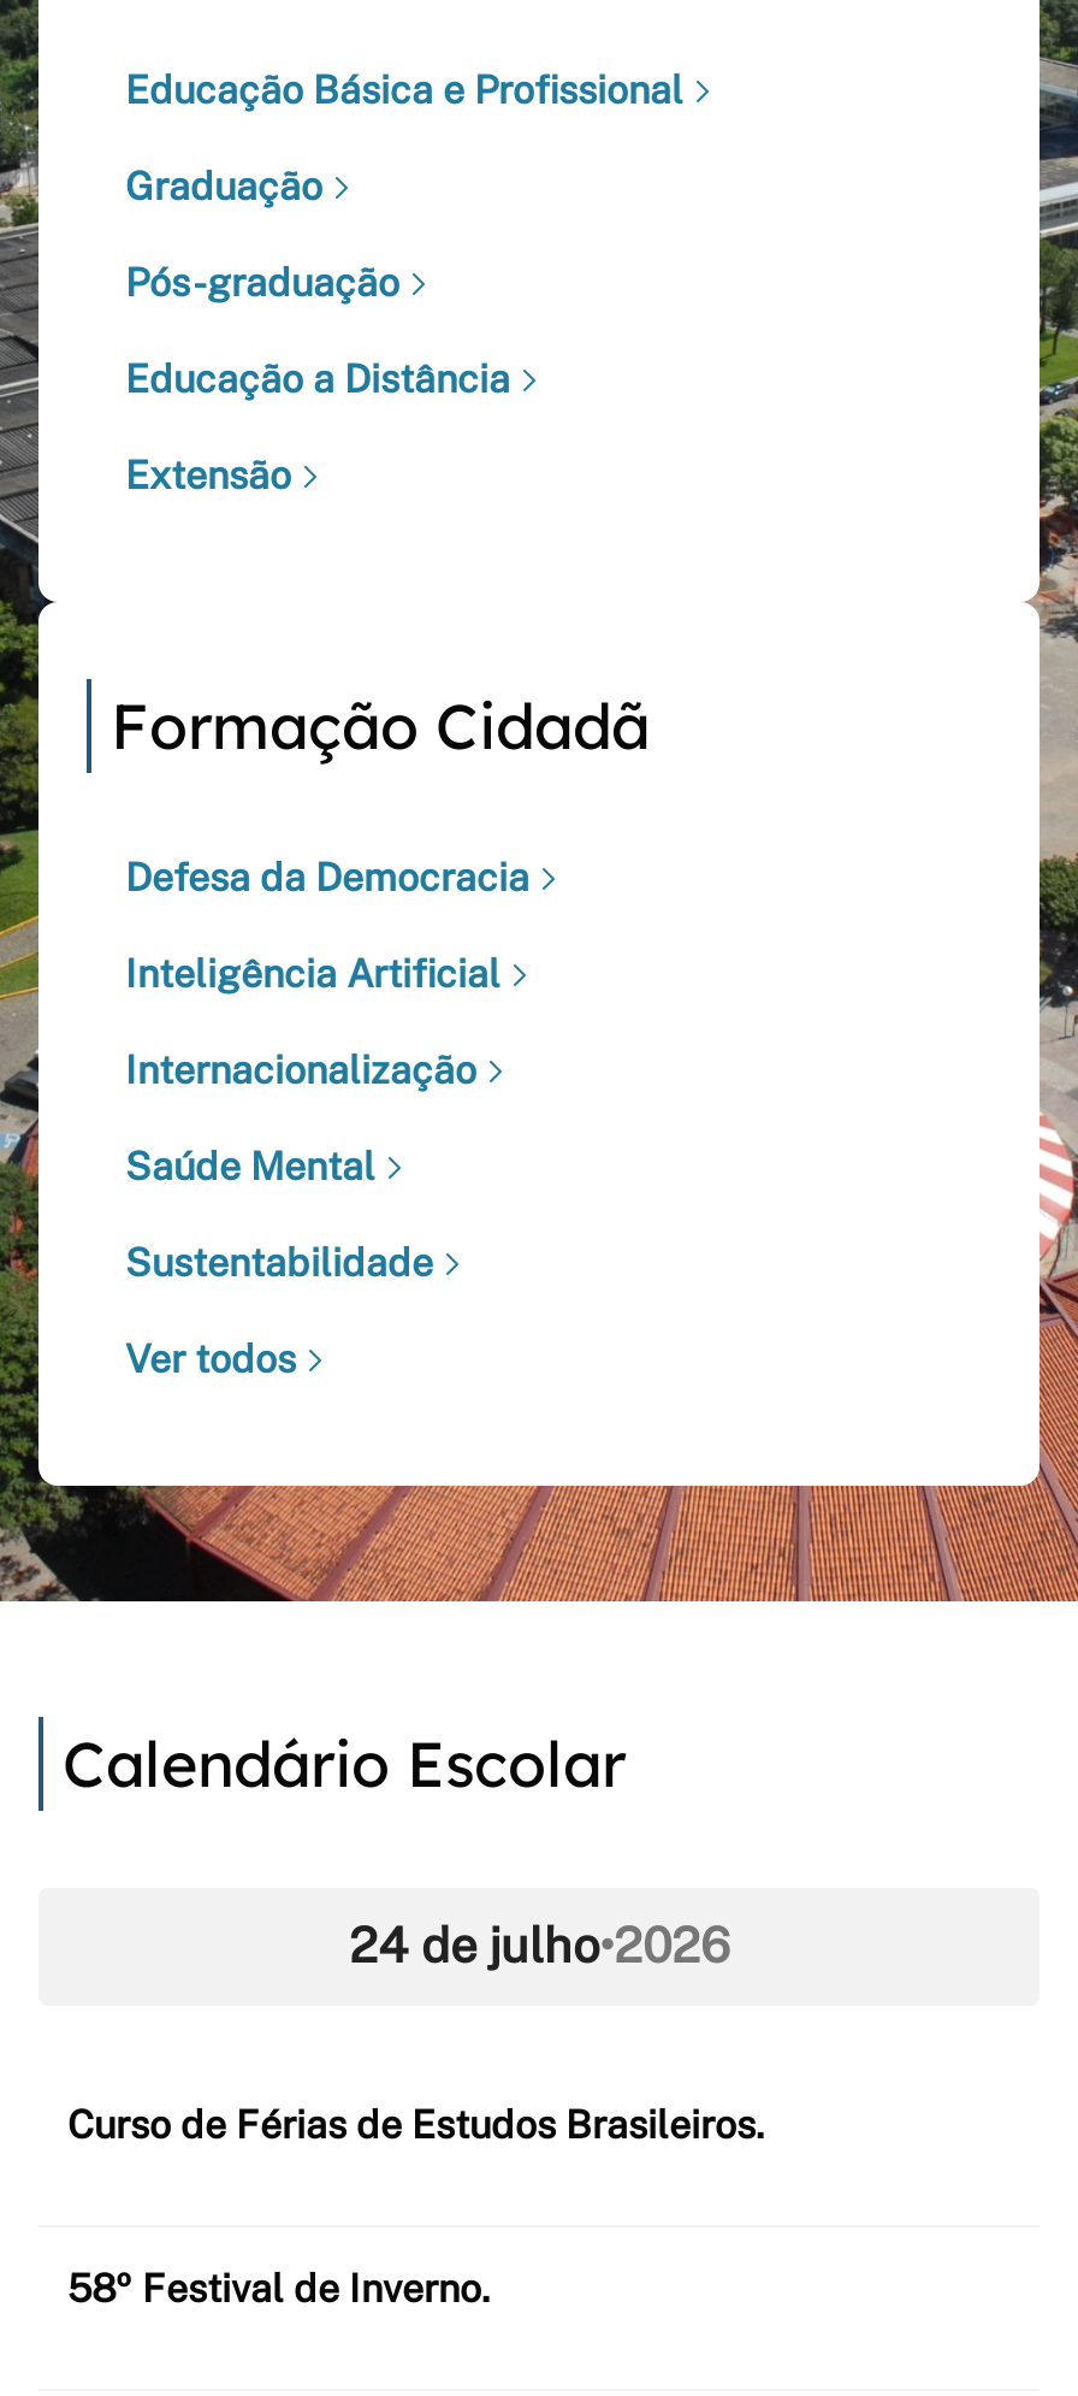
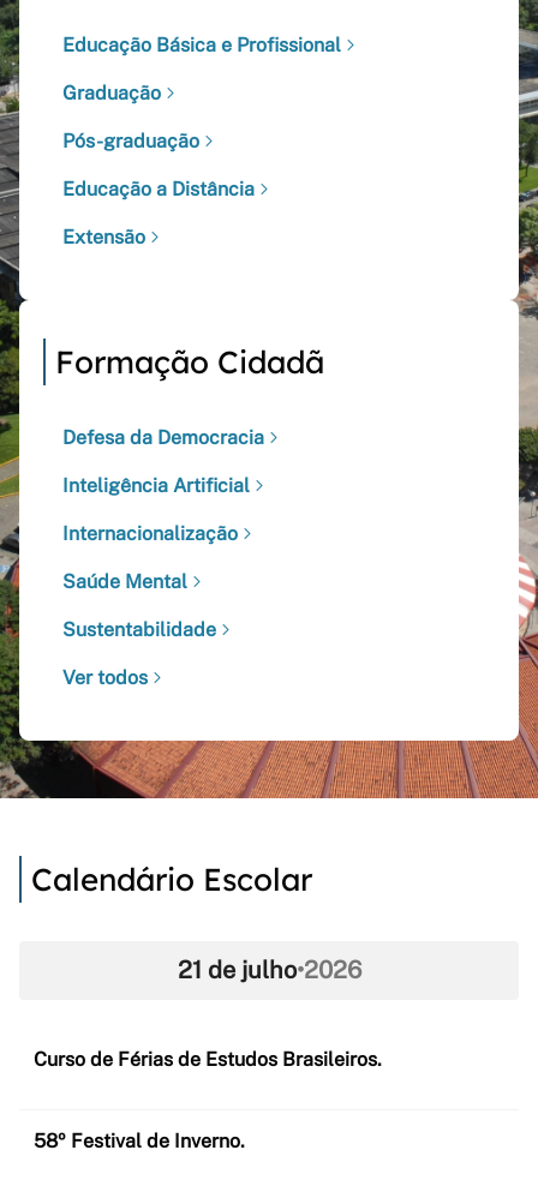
- 24 de julho•2026
+ 21 de julho•2026
